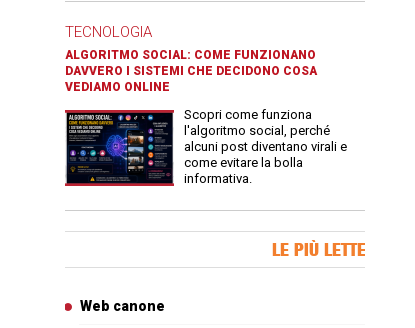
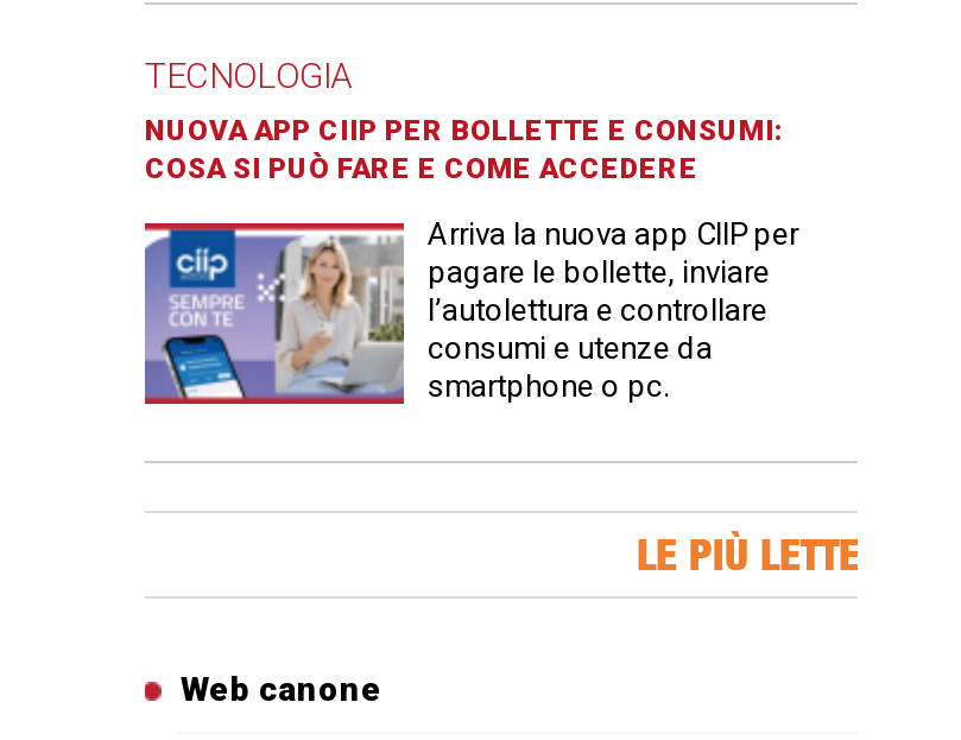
- ALGORITMO SOCIAL: COME FUNZIONANO
- DAVVERO I SISTEMI CHE DECIDONO COSA
- VEDIAMO ONLINE
+ NUOVA APP CIIP PER BOLLETTE E CONSUMI:
+ COSA SI PUÒ FARE E COME ACCEDERE

- [image]
- Scopri come funziona
- l'algoritmo social, perché
- alcuni post diventano virali e
- come evitare la bolla
- informativa.
+ [image]
+ Arriva la nuova app CIIP per
+ pagare le bollette, inviare
+ l’autolettura e controllare
+ consumi e utenze da
+ smartphone o pc.
